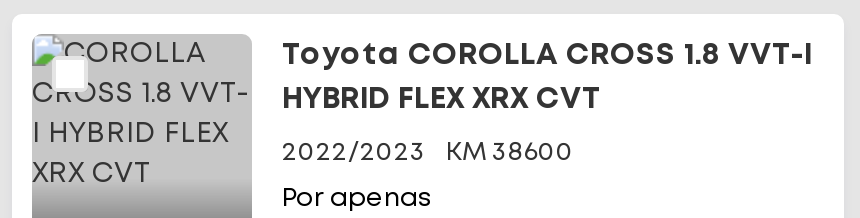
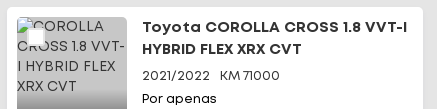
- 2022/2023
+ 2021/2022

- KM 38600
+ KM 71000
